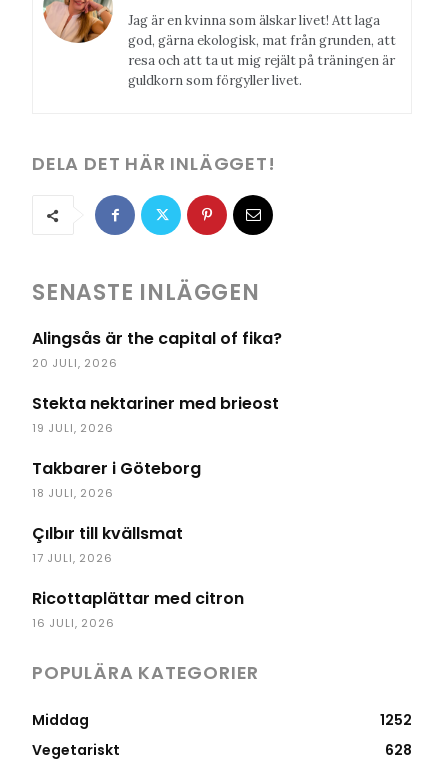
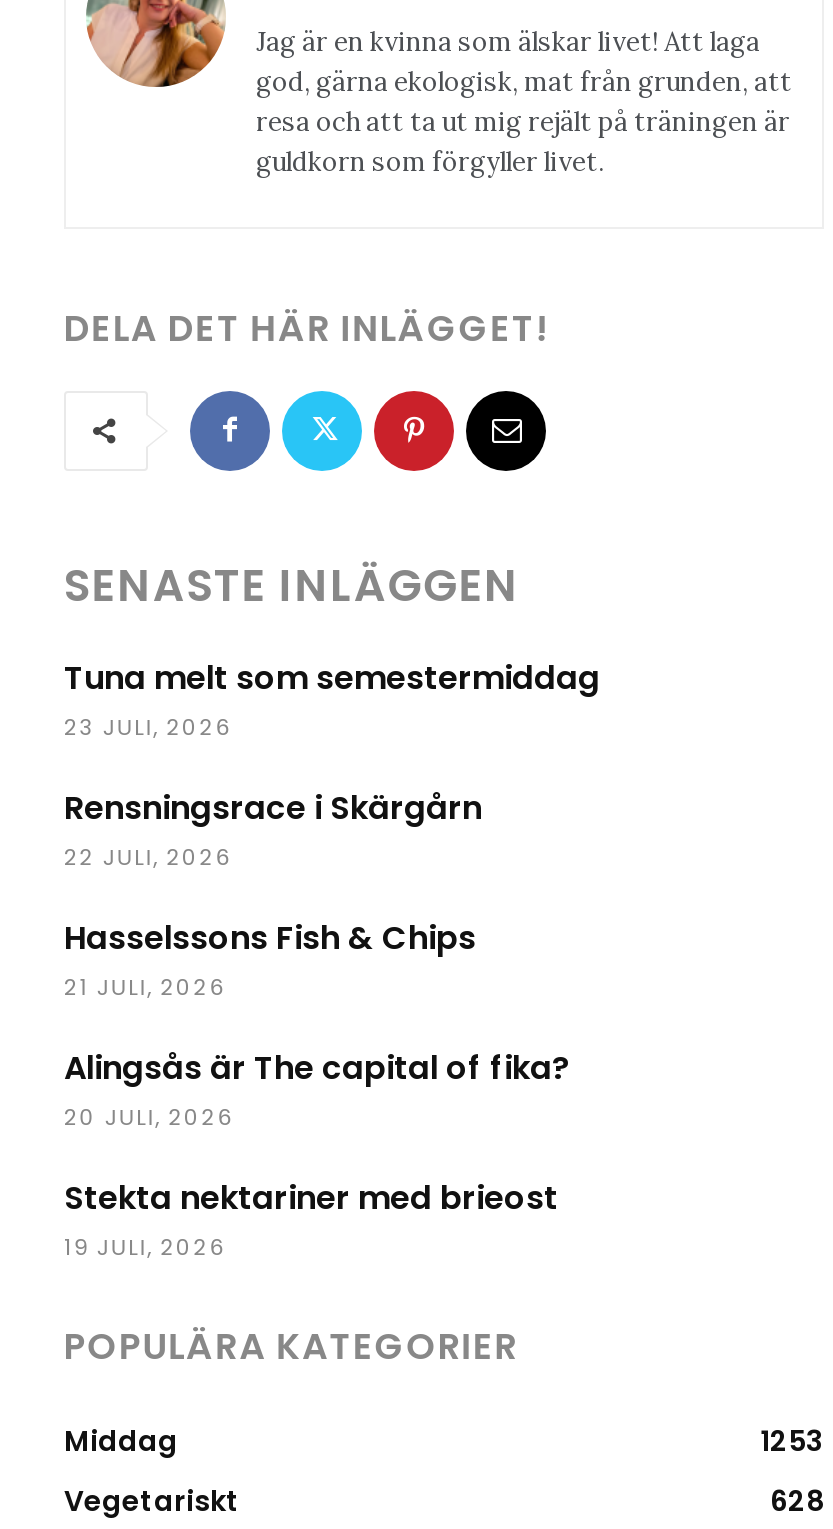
- Alingsås är the capital of fika?
+ Tuna melt som semestermiddag
+ 23 JULI, 2026
+ Rensningsrace i Skärgårn
+ 22 JULI, 2026
+ Hasselssons Fish & Chips
+ 21 JULI, 2026
+ Alingsås är The capital of fika?

moved down: 20 JULI, 2026 | Stekta nektariner med brieost | 19 JULI, 2026

- Takbarer i Göteborg
- 18 JULI, 2026
- Çılbır till kvällsmat
- 17 JULI, 2026
- Ricottaplättar med citron
- 16 JULI, 2026

- 1252
+ 1253
